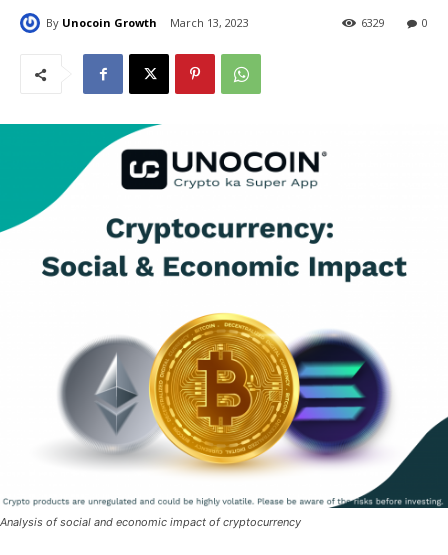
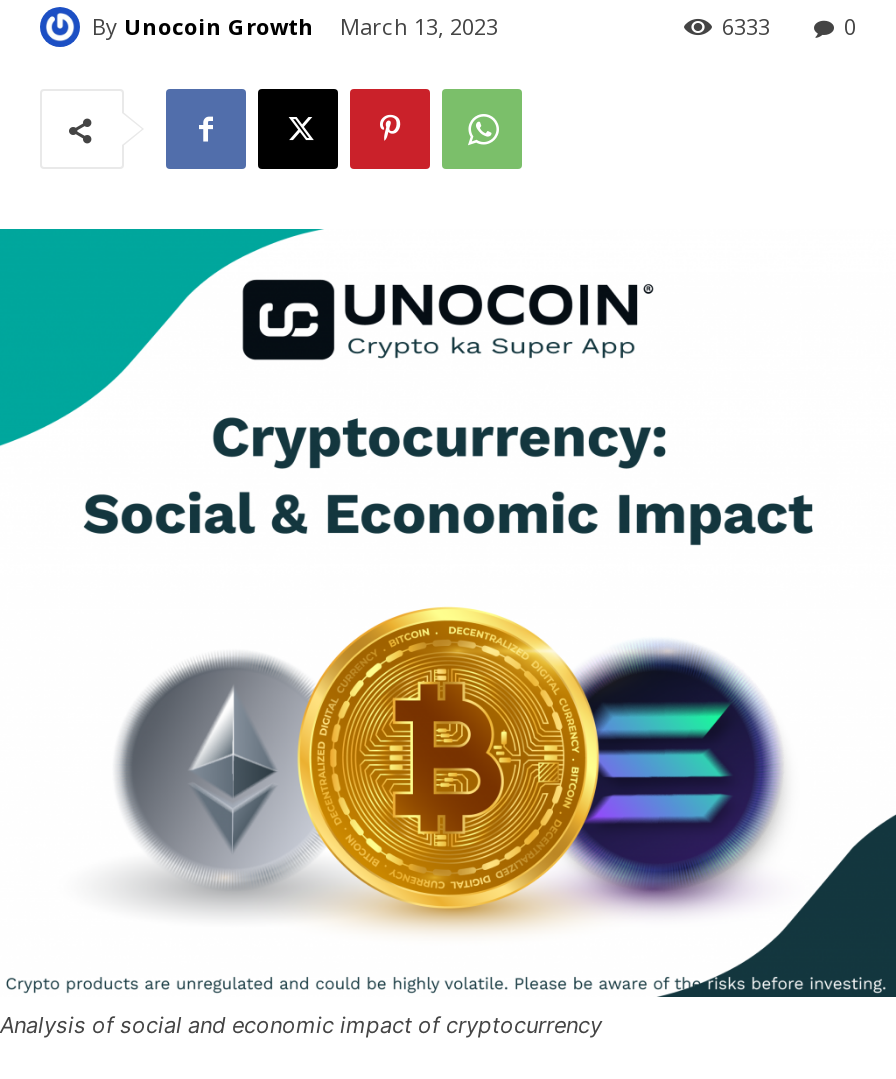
- 6329
+ 6333
